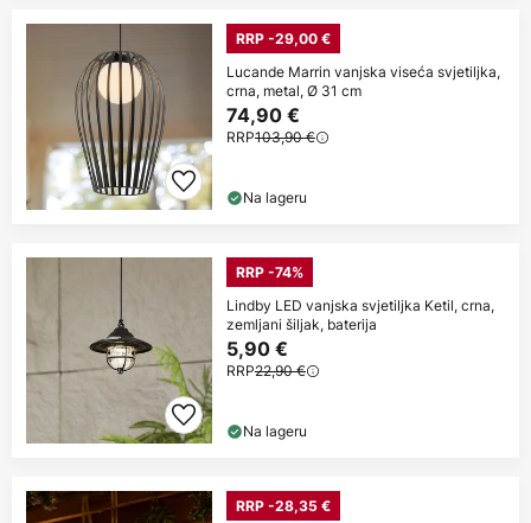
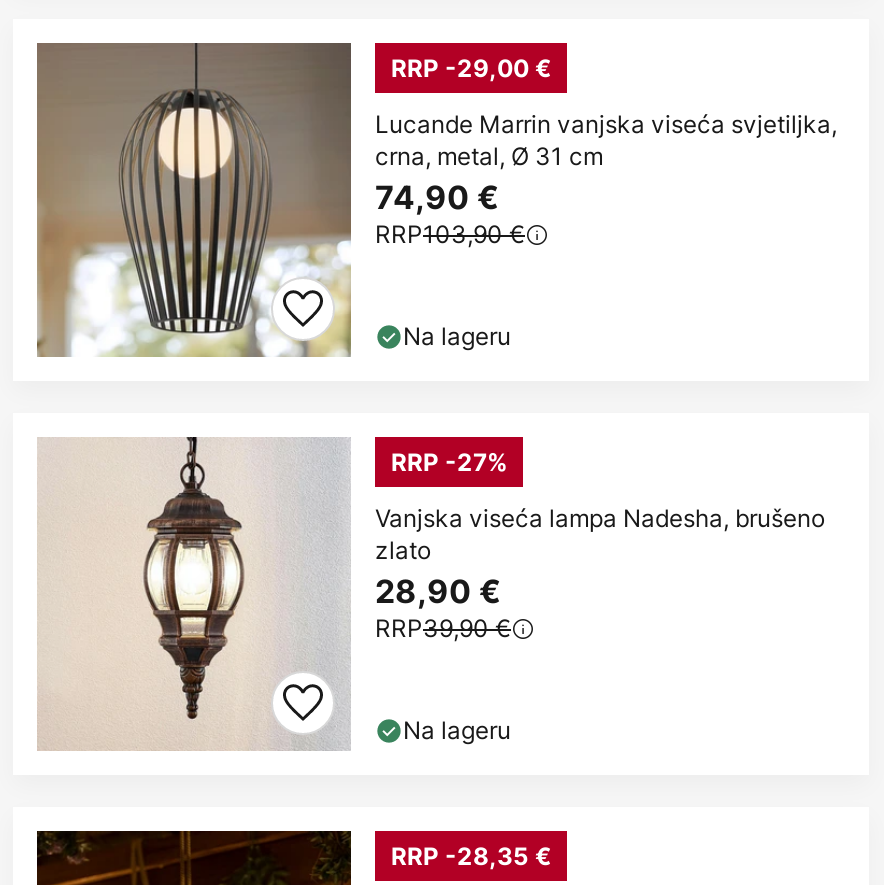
- [image]
- Lindby LED vanjska svjetiljka Ketil, crna,
- zemljani šiljak, baterija
- 5,90 €
- RRP22,90 €
+ [image]
+ Vanjska viseća lampa Nadesha, brušeno
+ zlato
+ 28,90 €
+ RRP39,90 €

- RRP -74%
+ RRP -27%
